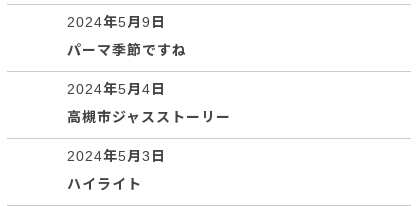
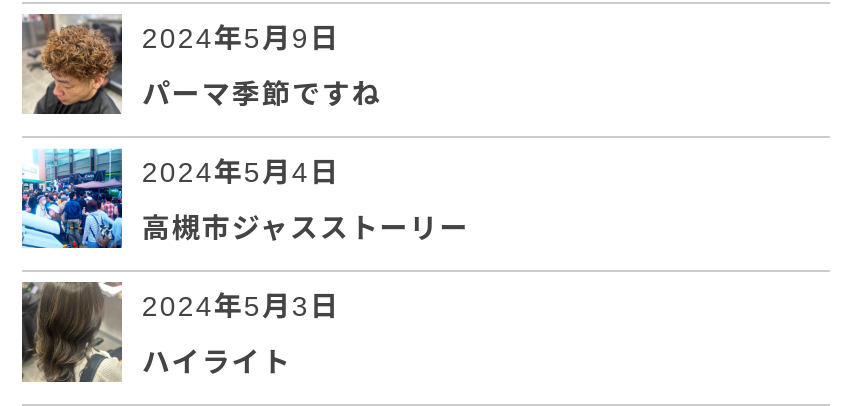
+ [image]

+ [image]

+ [image]
